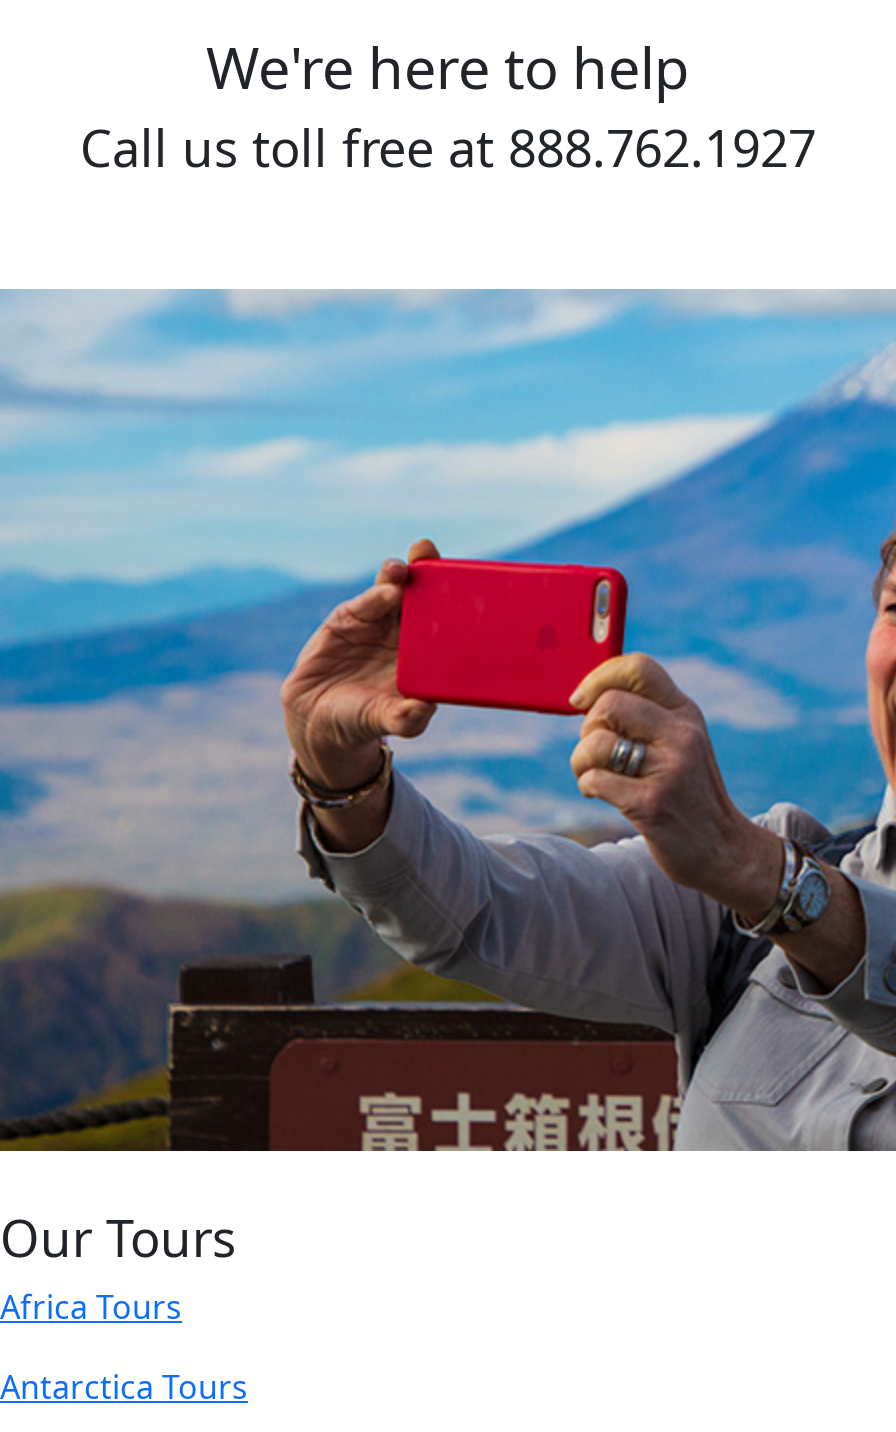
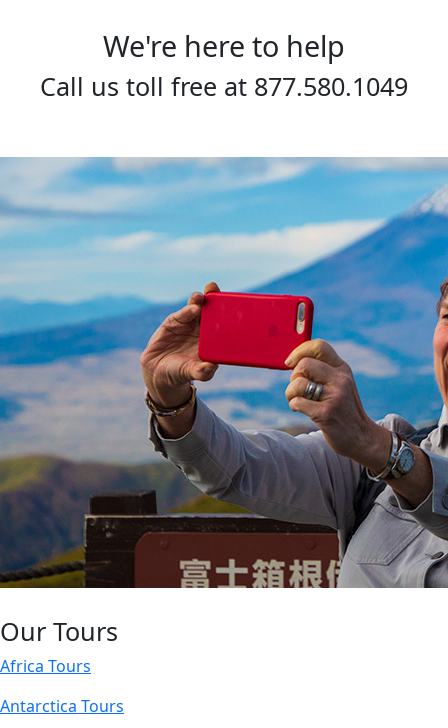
- Call us toll free at 888.762.1927
+ Call us toll free at 877.580.1049
